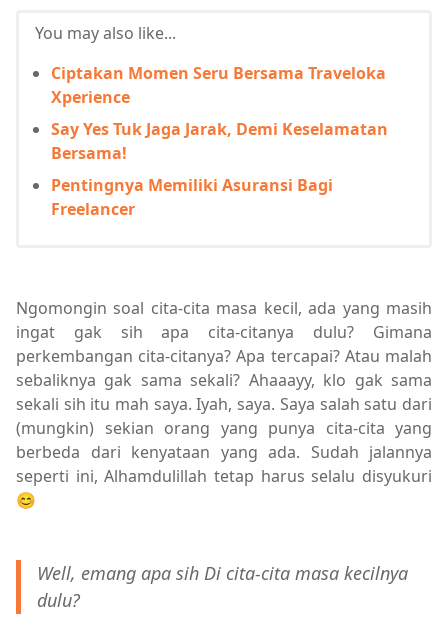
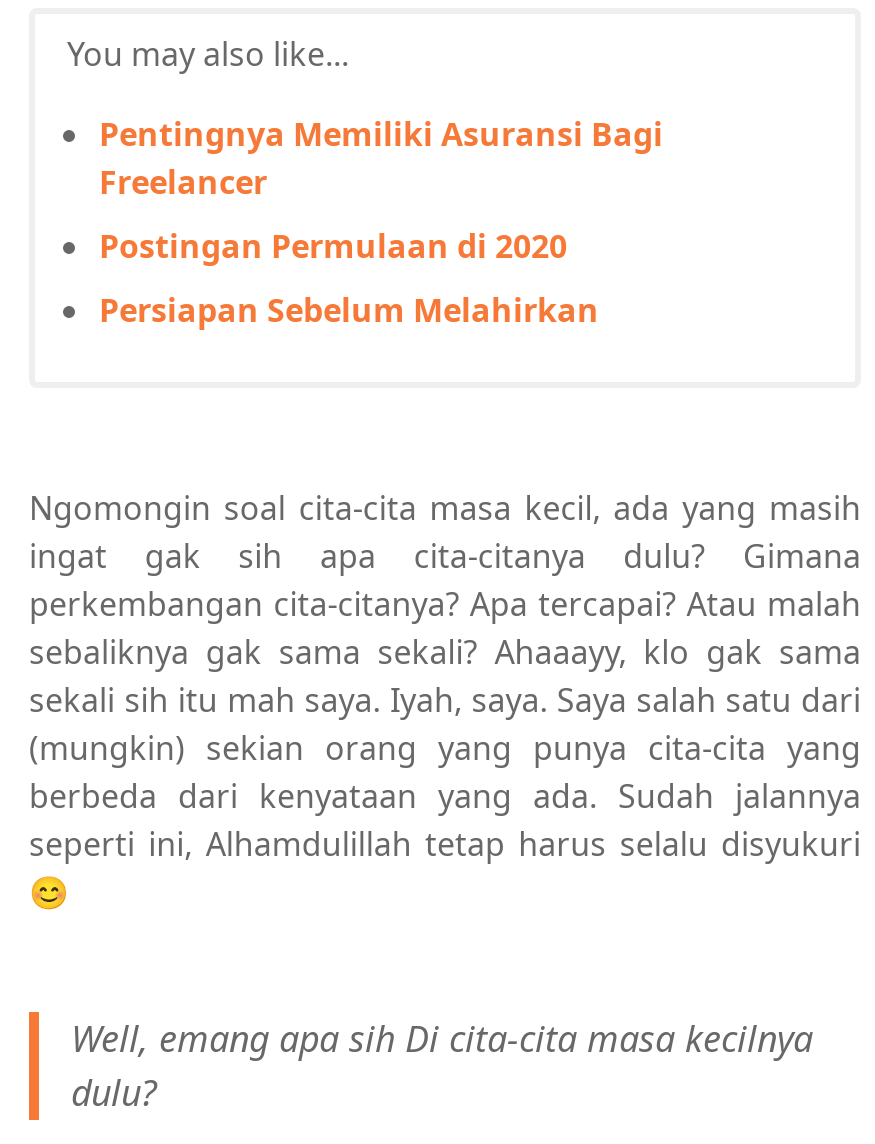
- Ciptakan Momen Seru Bersama Traveloka
- Xperience
- Say Yes Tuk Jaga Jarak, Demi Keselamatan
- Bersama!

moved up: Pentingnya Memiliki Asuransi Bagi | Freelancer

+ Postingan Permulaan di 2020
+ Persiapan Sebelum Melahirkan
